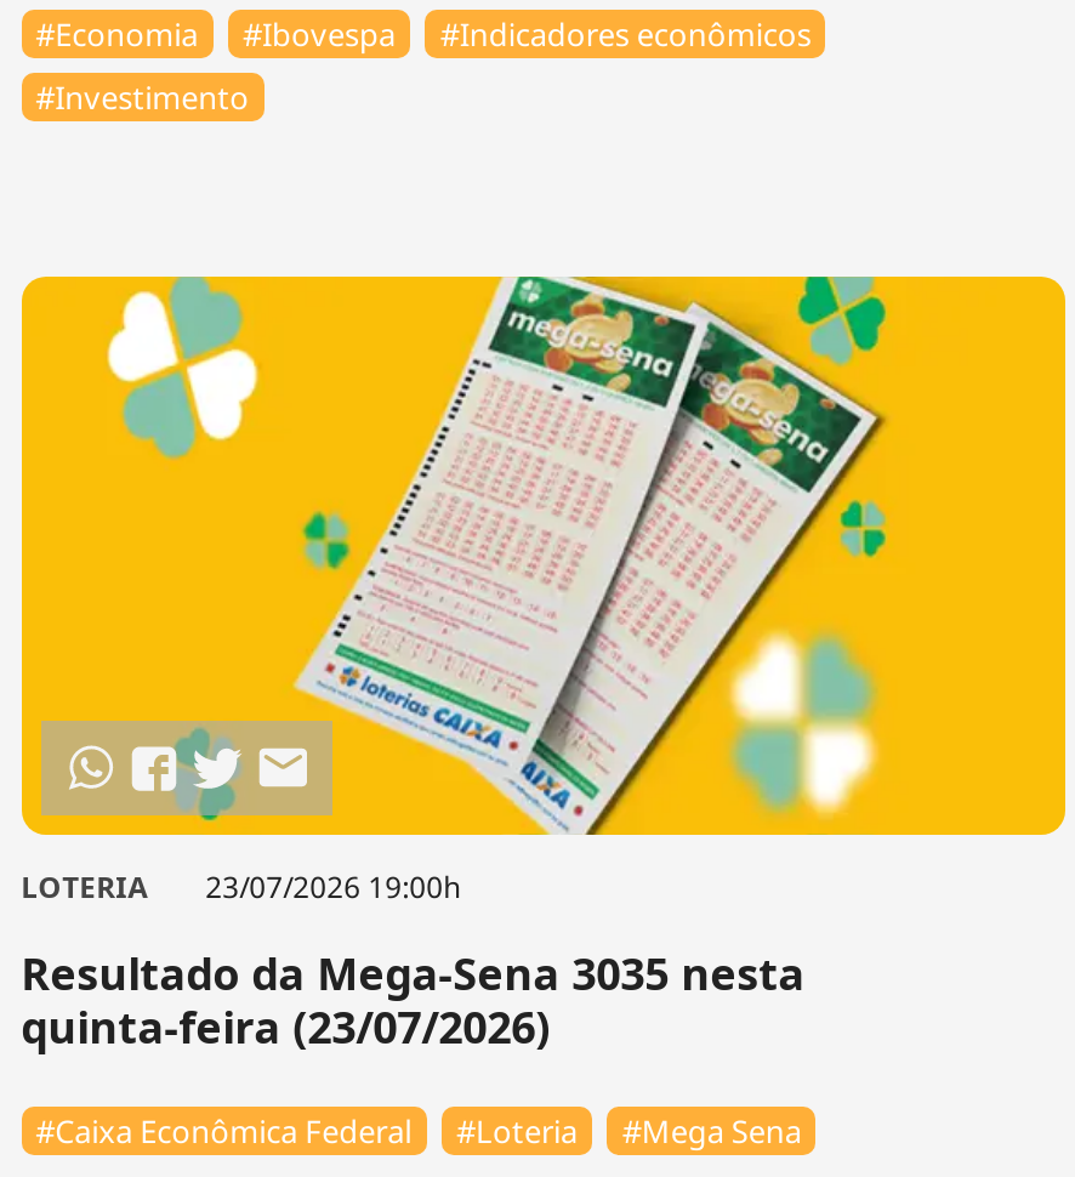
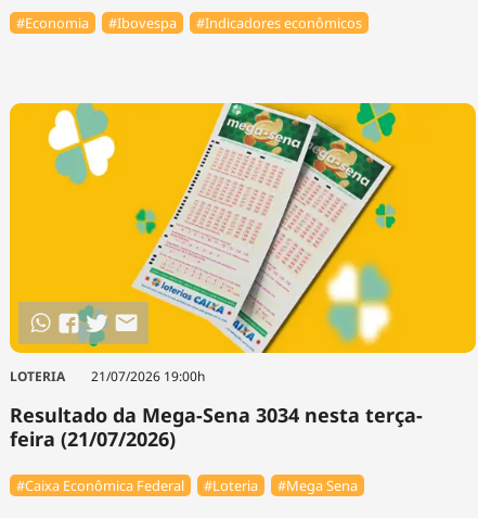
- #Investimento

- LOTERIA 23/07/2026 19:00h
+ LOTERIA 21/07/2026 19:00h

- Resultado da Mega-Sena 3035 nesta
- quinta-feira (23/07/2026)
+ Resultado da Mega-Sena 3034 nesta terça-
+ feira (21/07/2026)
